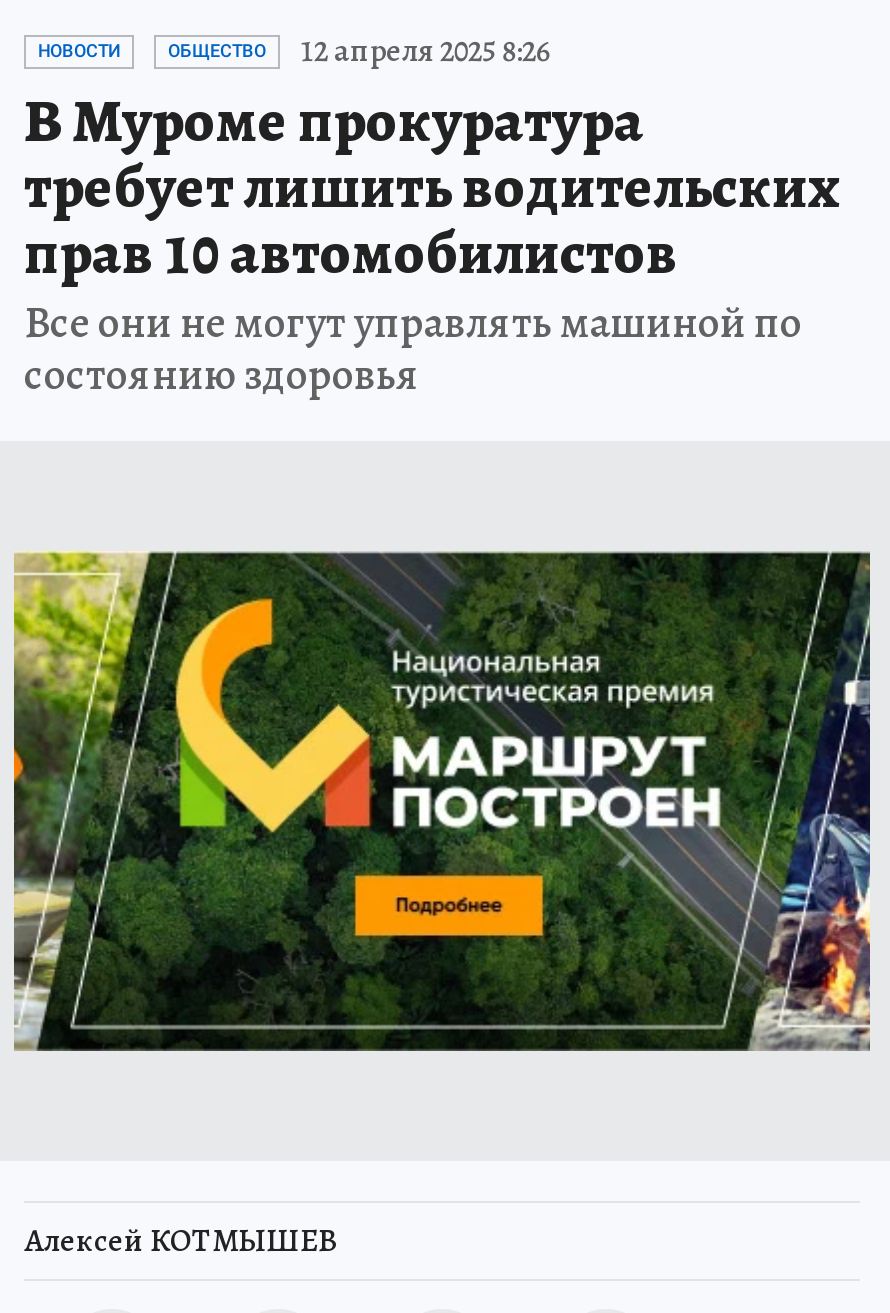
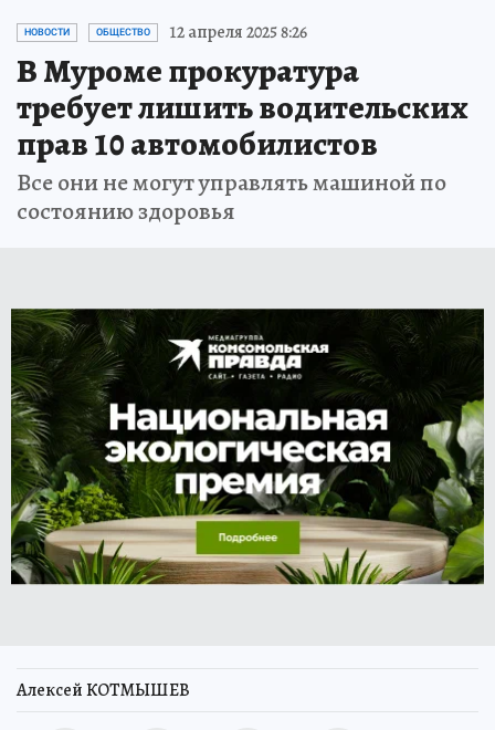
- [image]
+ [image]
